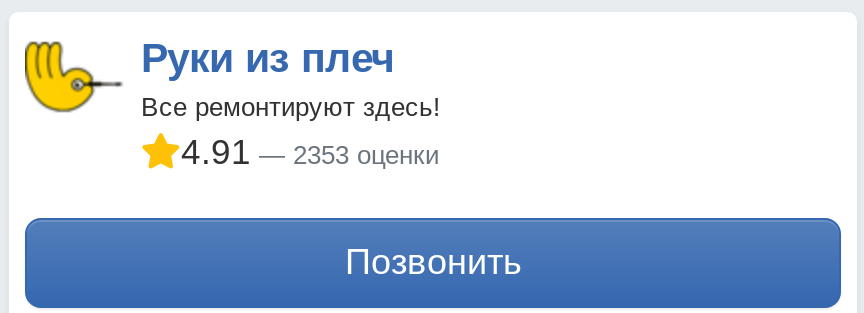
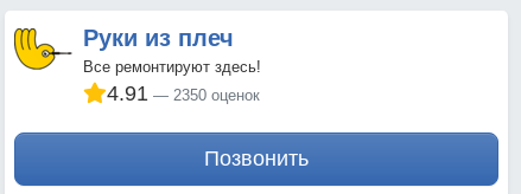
- 4.91 2353 оценки
+ 4.91 2350 оценок
